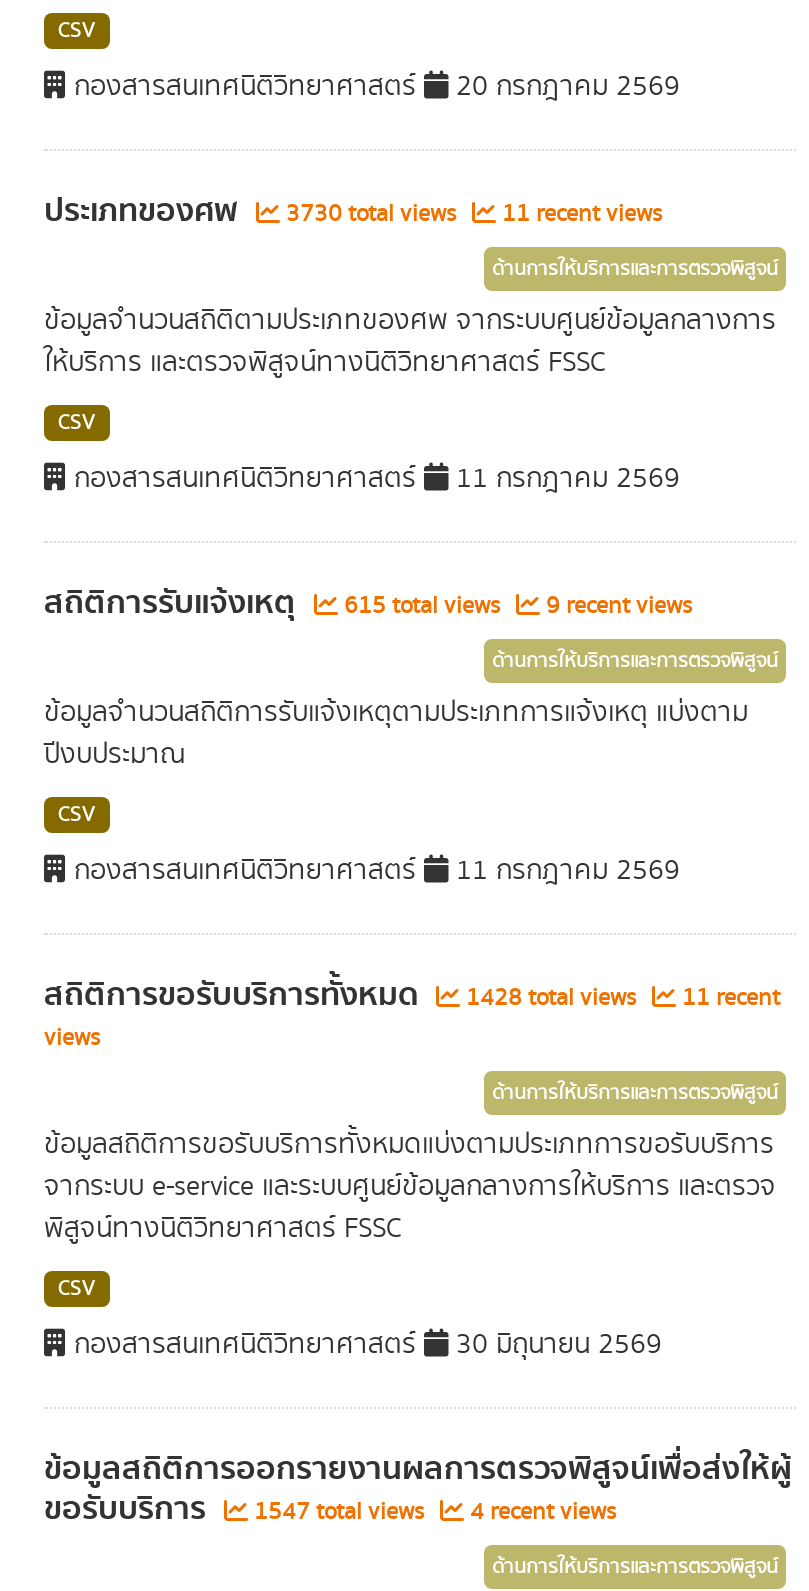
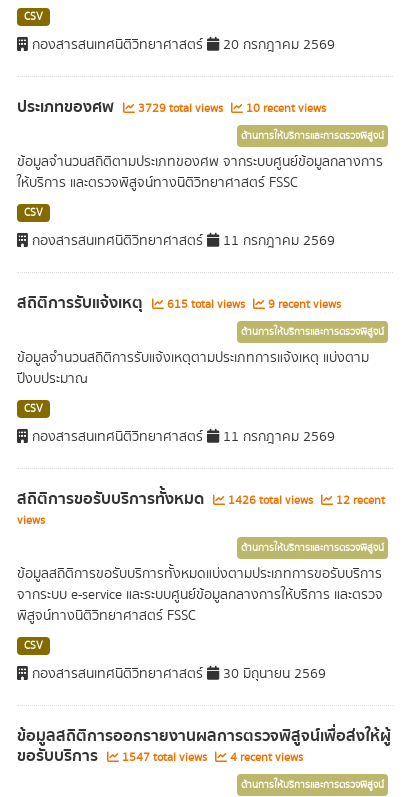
- 3730 total views
+ 3729 total views

- 11 recent views
+ 10 recent views

- 1428 total views
+ 1426 total views

- 11 recent
+ 12 recent
